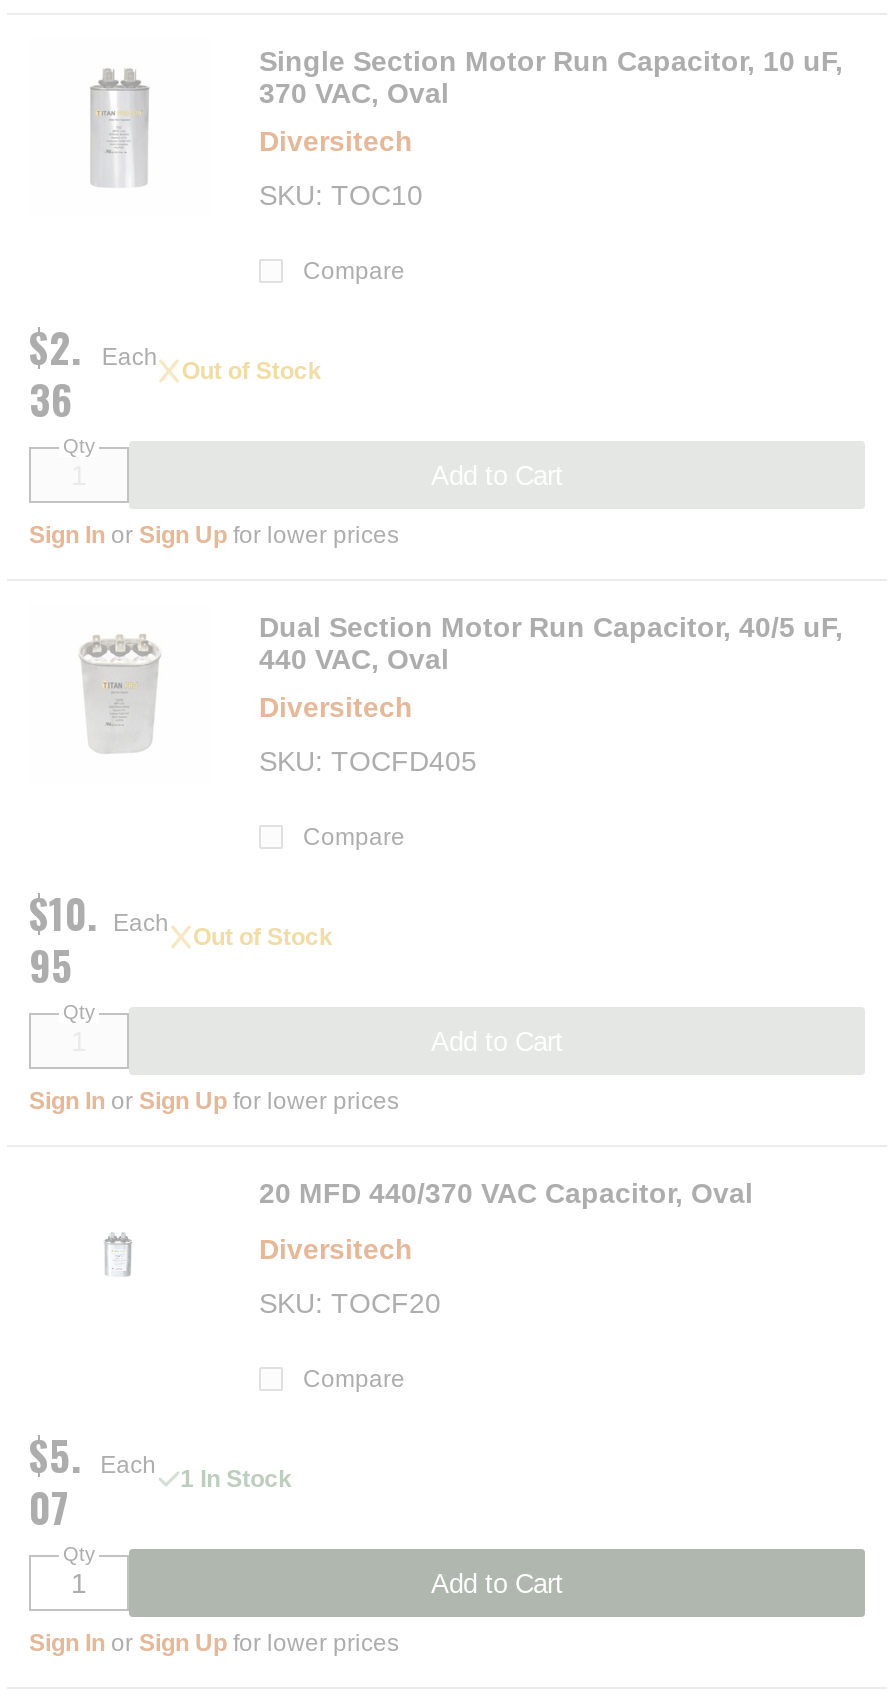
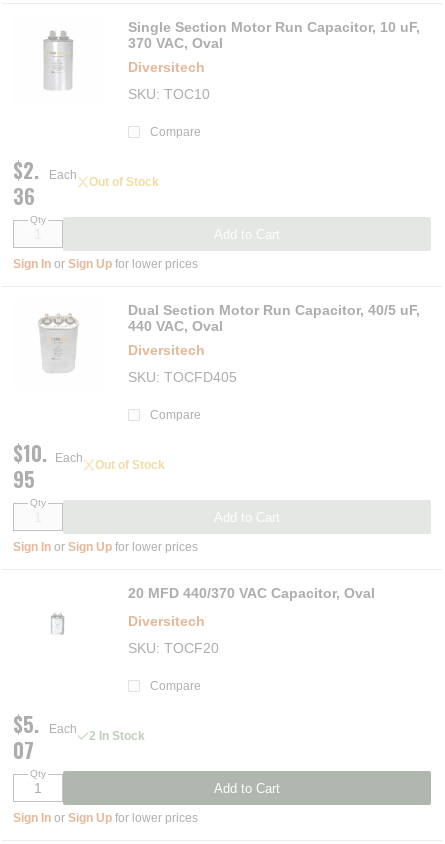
- $5. Each 1 In Stock
+ $5. Each 2 In Stock
